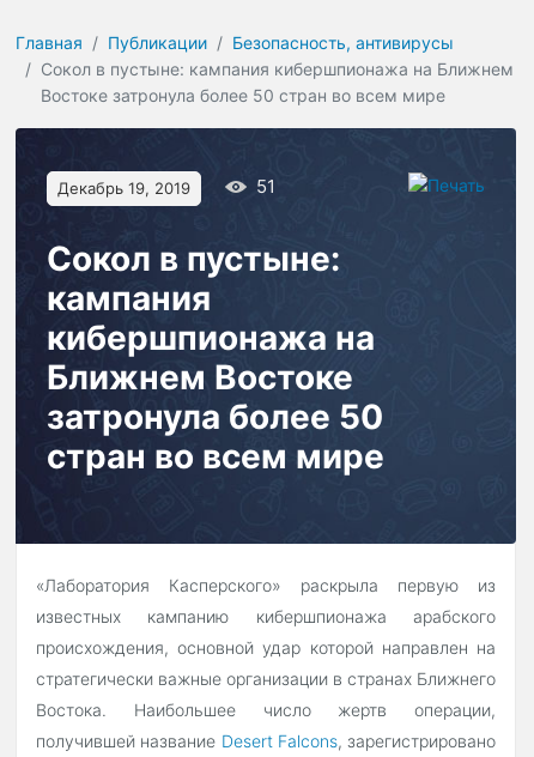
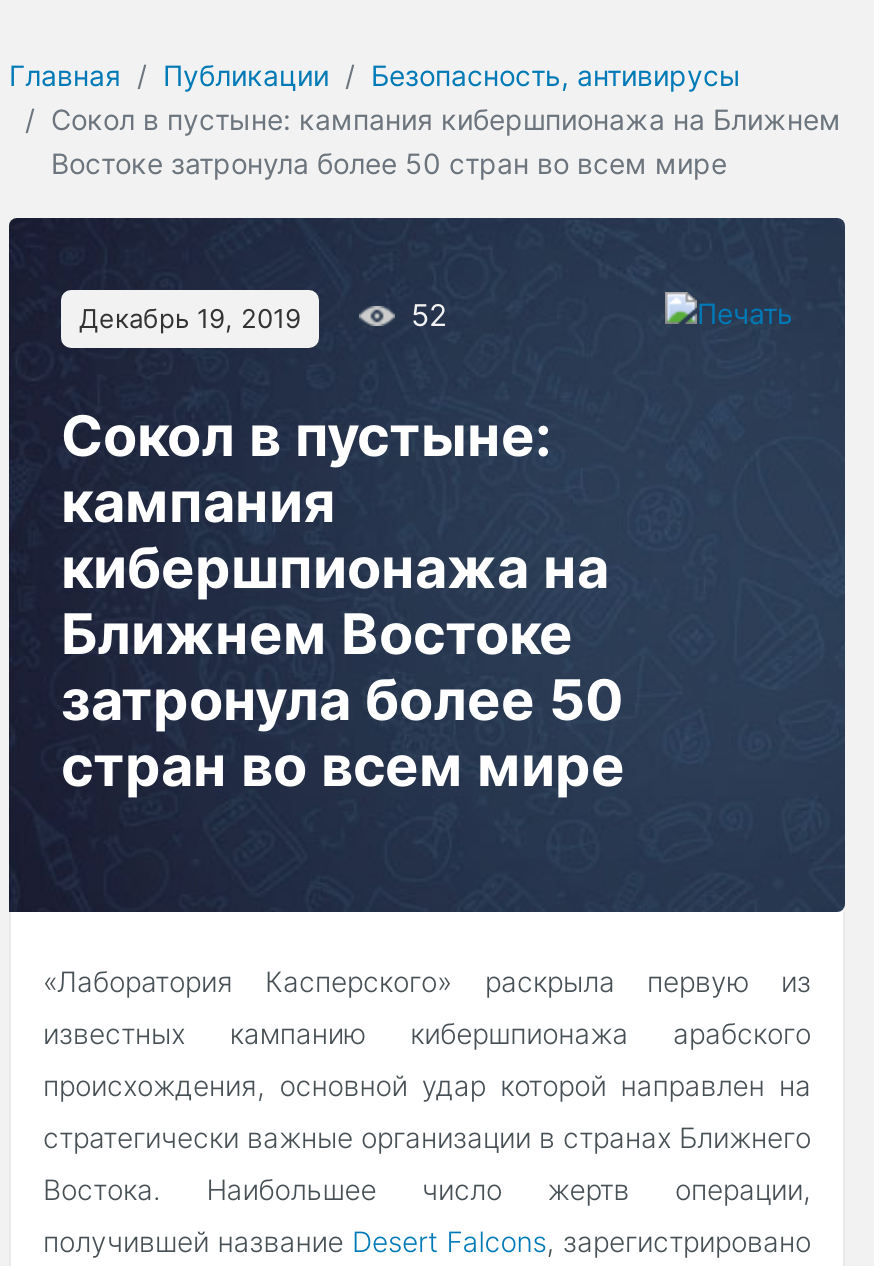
- 51
+ 52
